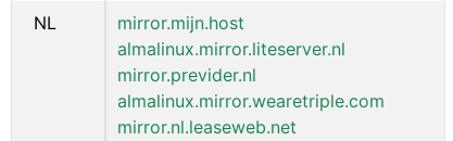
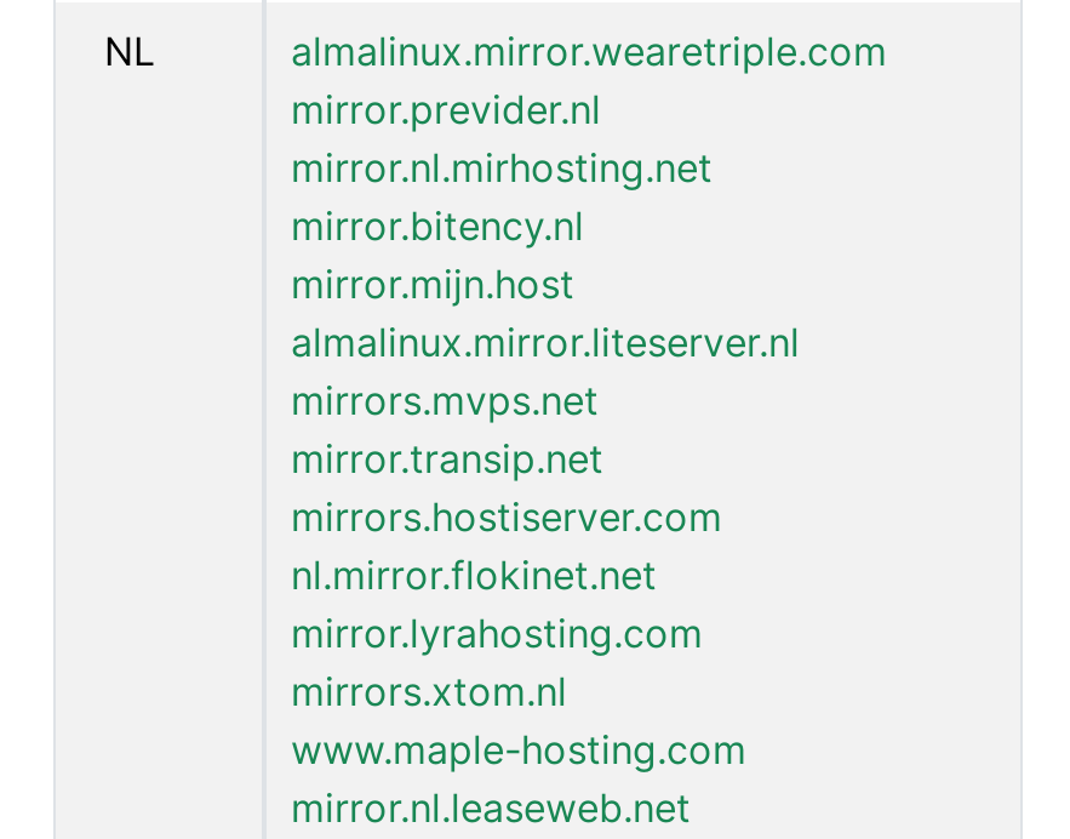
+ mirror.nl.mirhosting.net
+ mirror.bitency.nl

moved up: mirror.previder.nl | almalinux.mirror.wearetriple.com

+ mirrors.mvps.net
+ mirror.transip.net
+ mirrors.hostiserver.com
+ nl.mirror.flokinet.net
+ mirror.lyrahosting.com
+ mirrors.xtom.nl
+ www.maple-hosting.com
